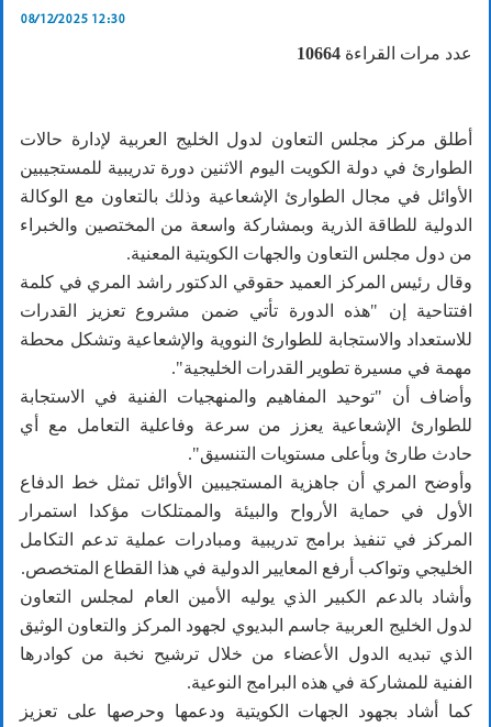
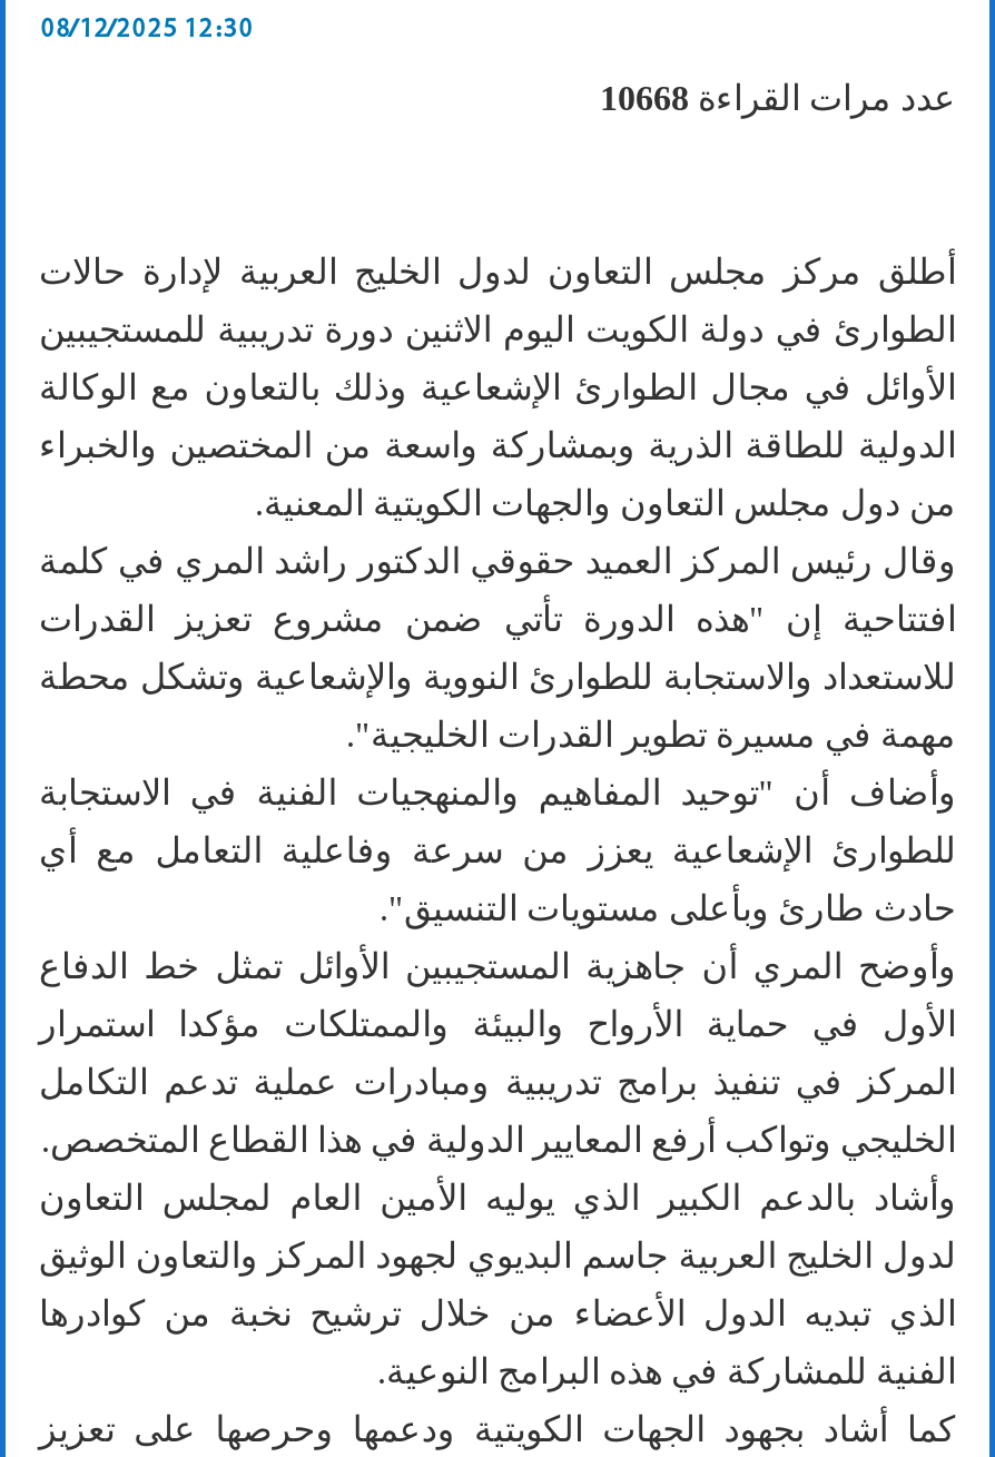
- عدد مرات القراءة 10664
+ عدد مرات القراءة 10668
